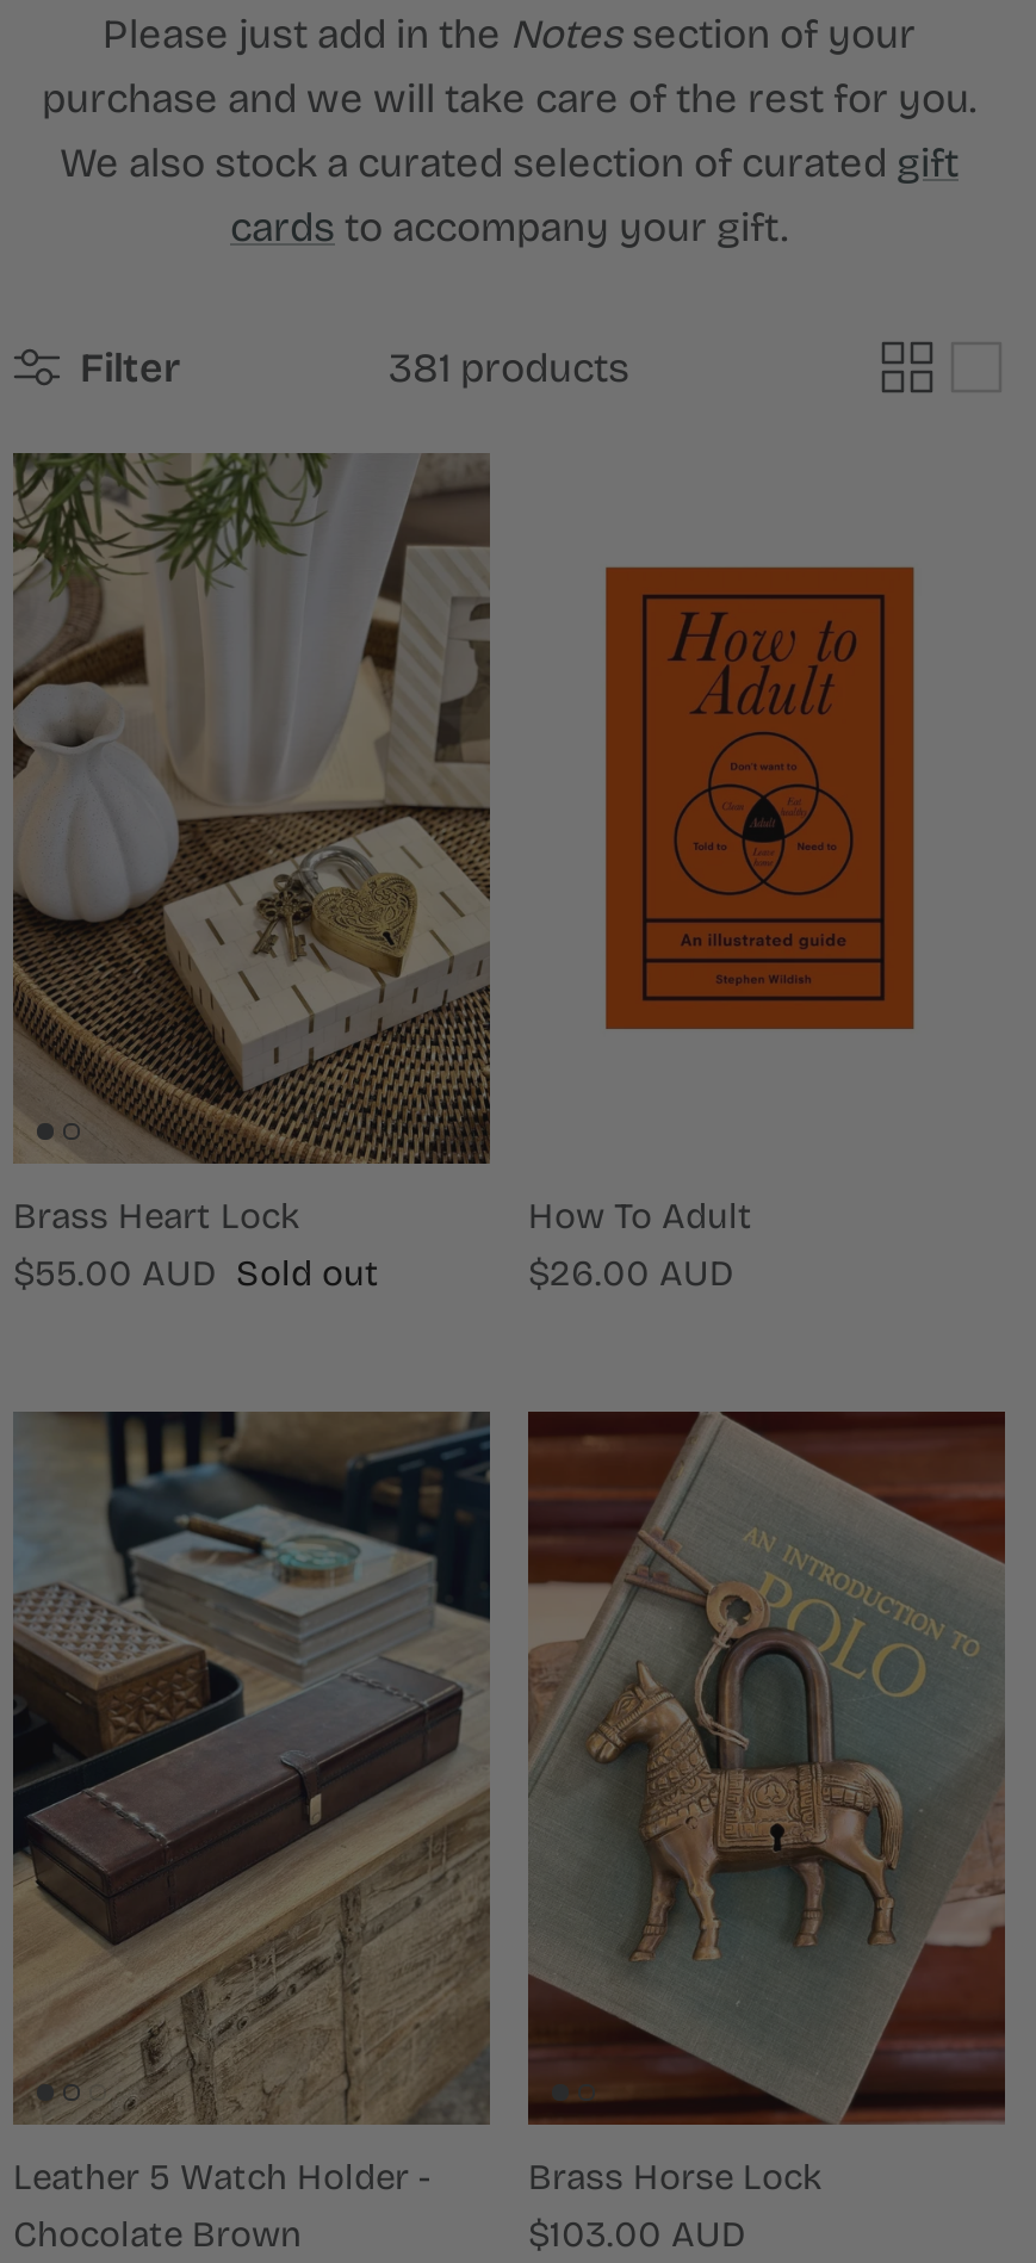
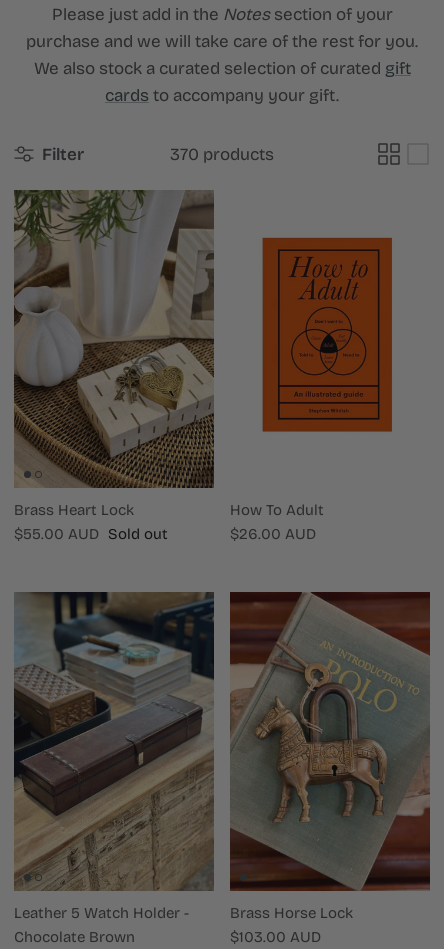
- 381 products
+ 370 products
